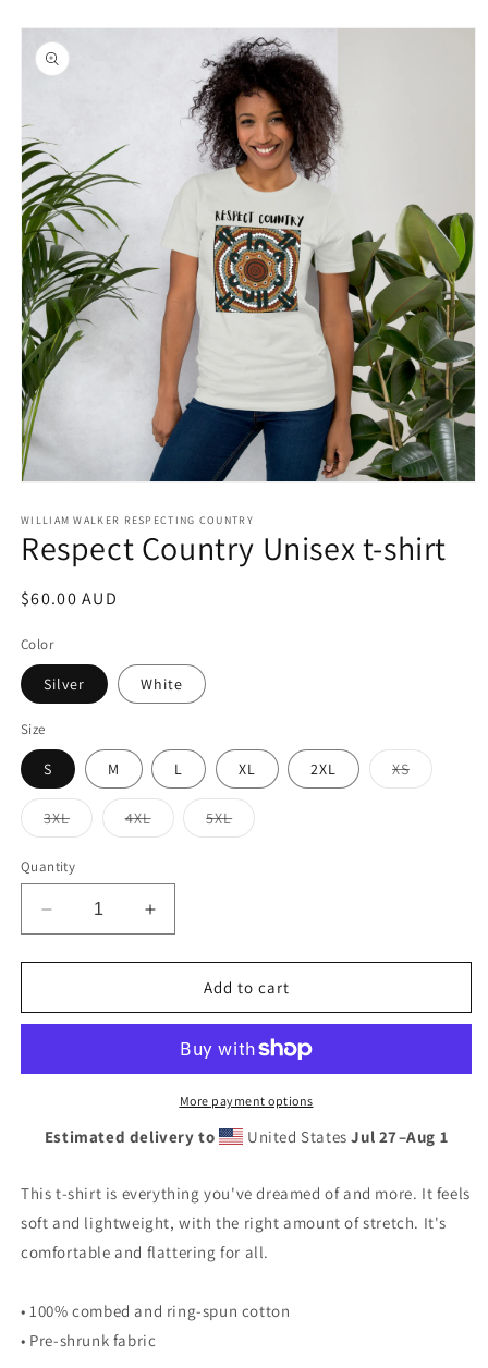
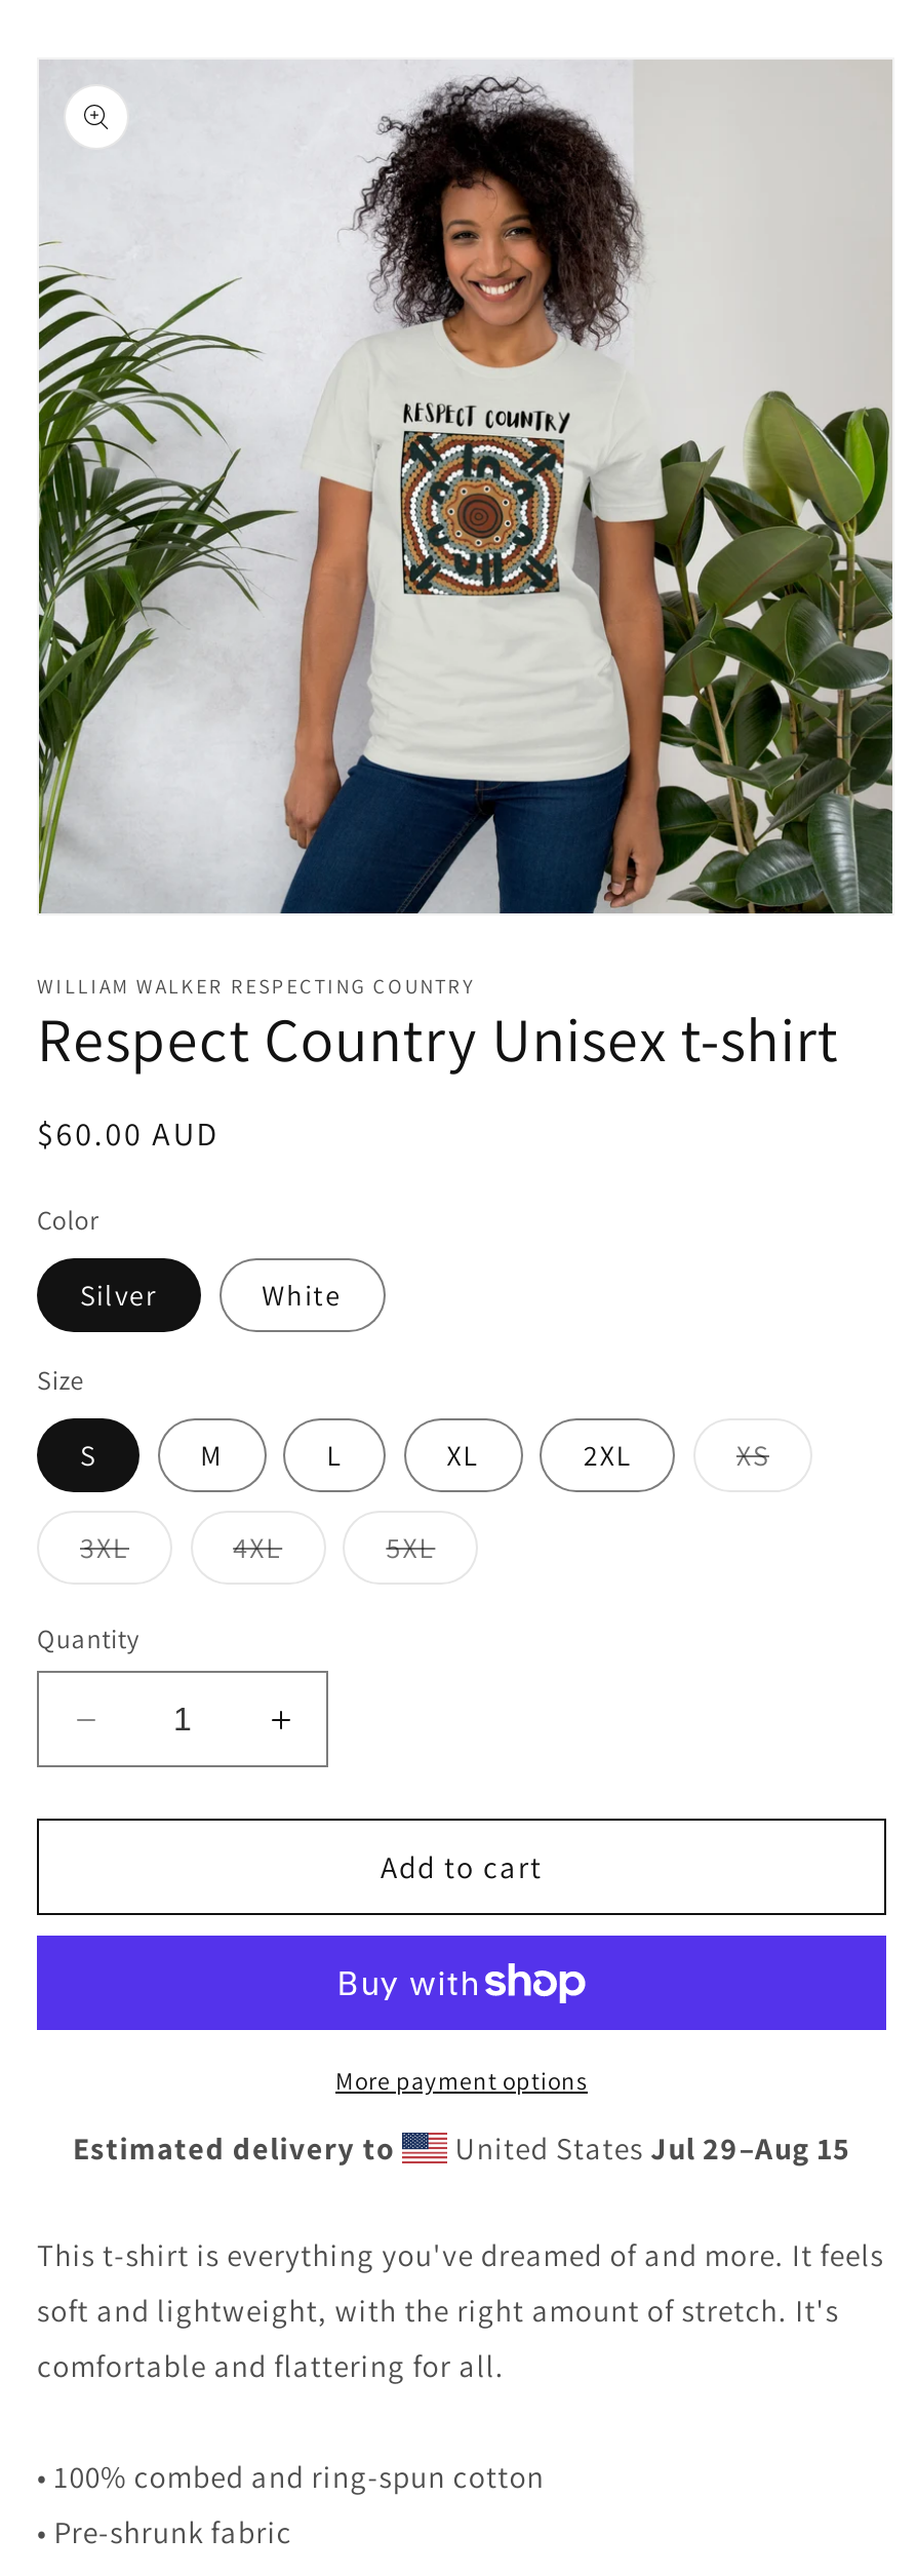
- United States Jul 27–Aug 1
+ United States Jul 29–Aug 15
